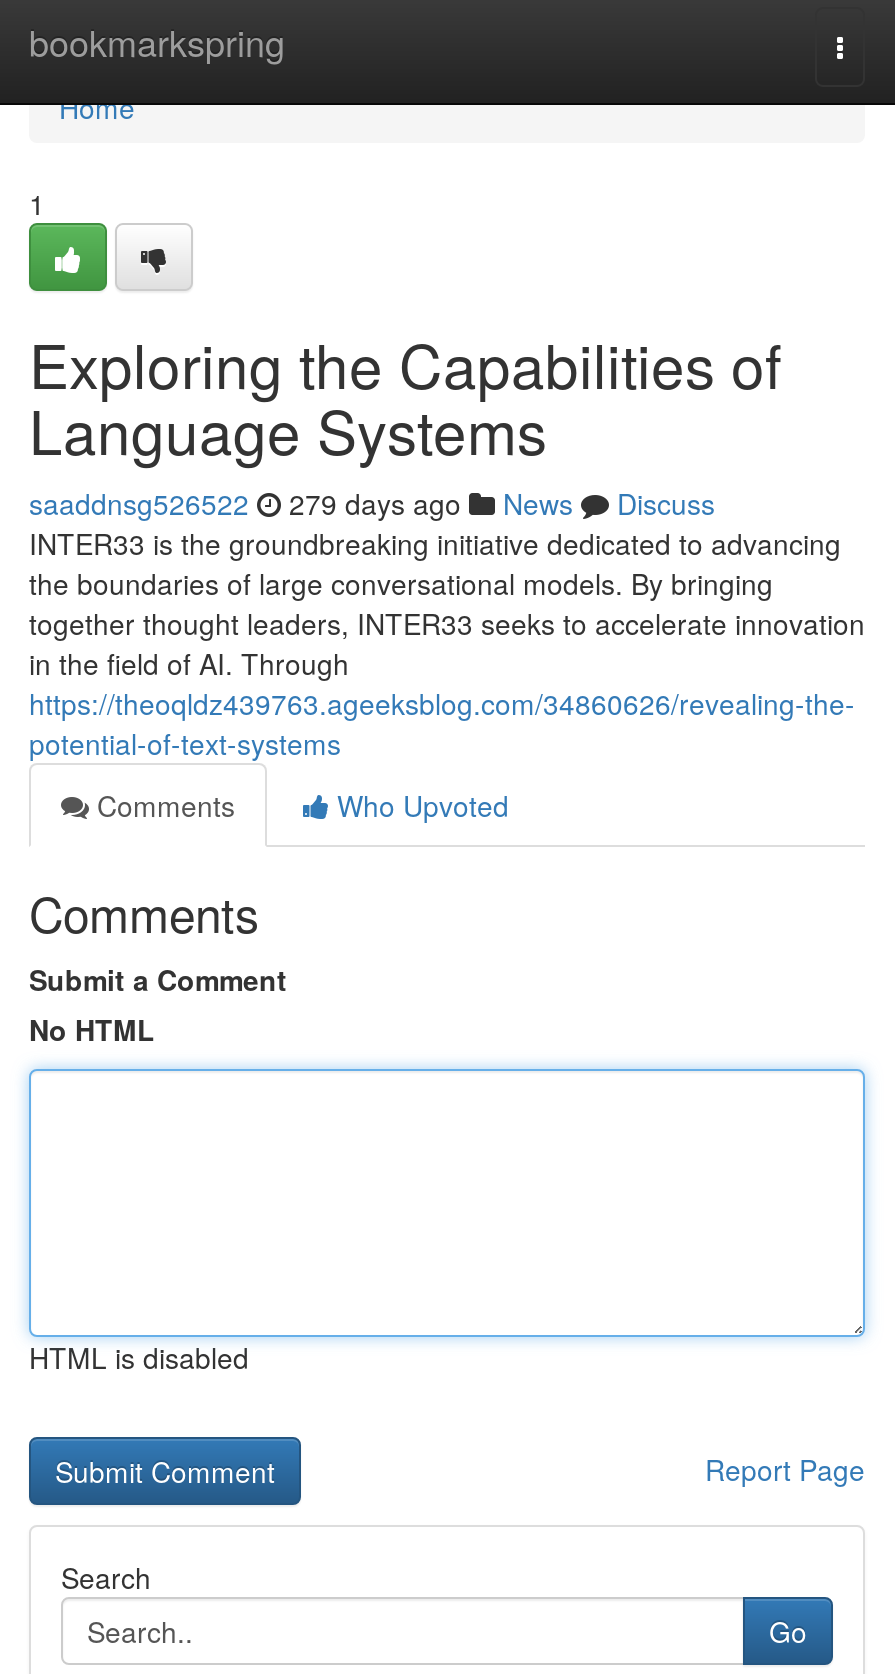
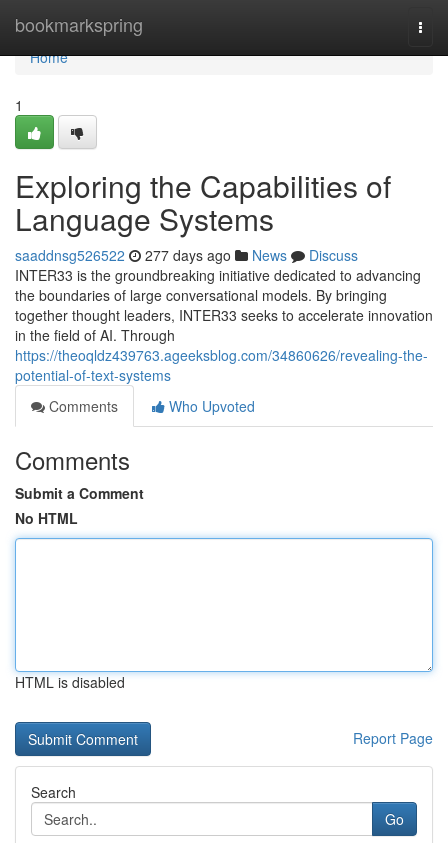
- saaddnsg526522 279 days ago News Discuss
+ saaddnsg526522 277 days ago News Discuss
